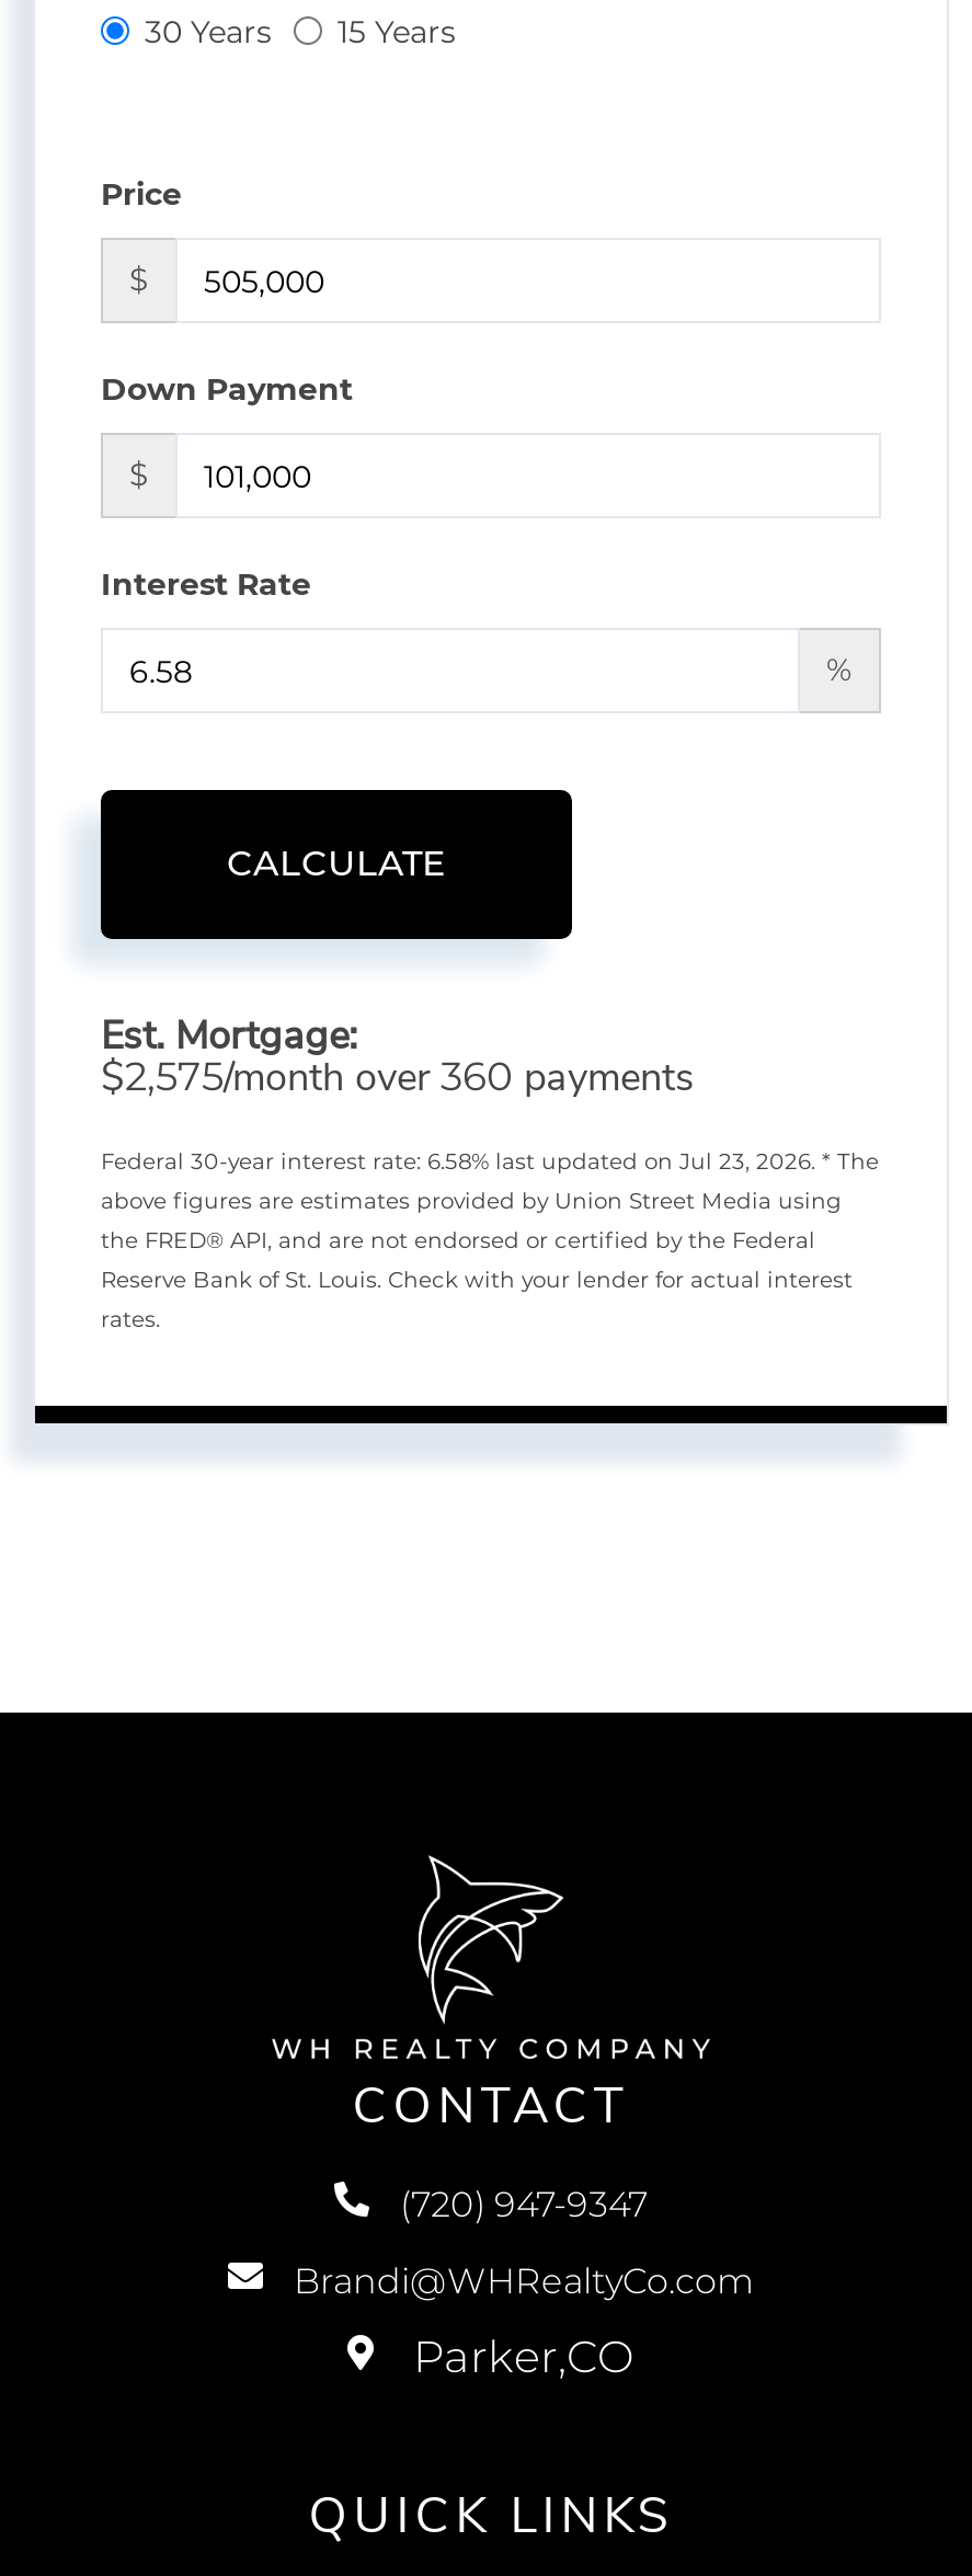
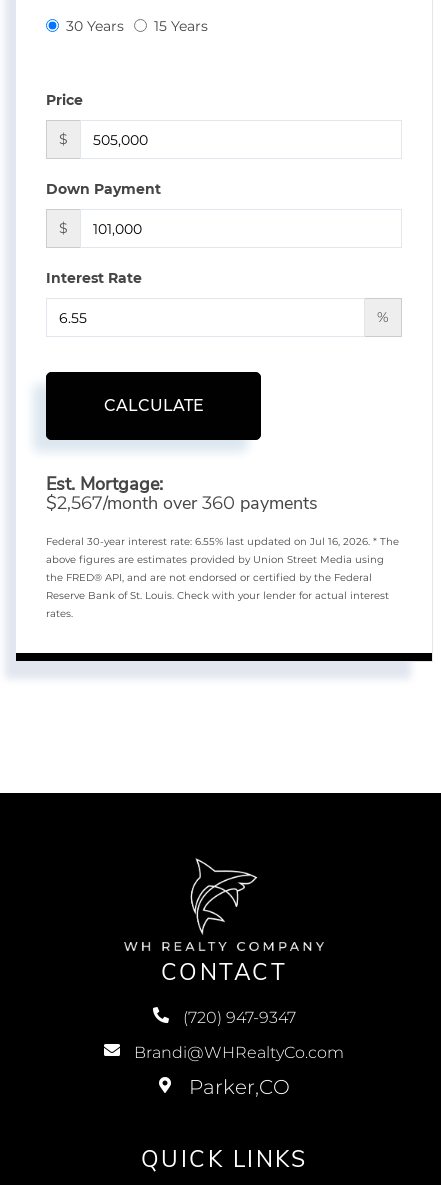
- $2,575/month over 360 payments
+ $2,567/month over 360 payments

- Federal 30-year interest rate: 6.58% last updated on Jul 23, 2026. * The
+ Federal 30-year interest rate: 6.55% last updated on Jul 16, 2026. * The
